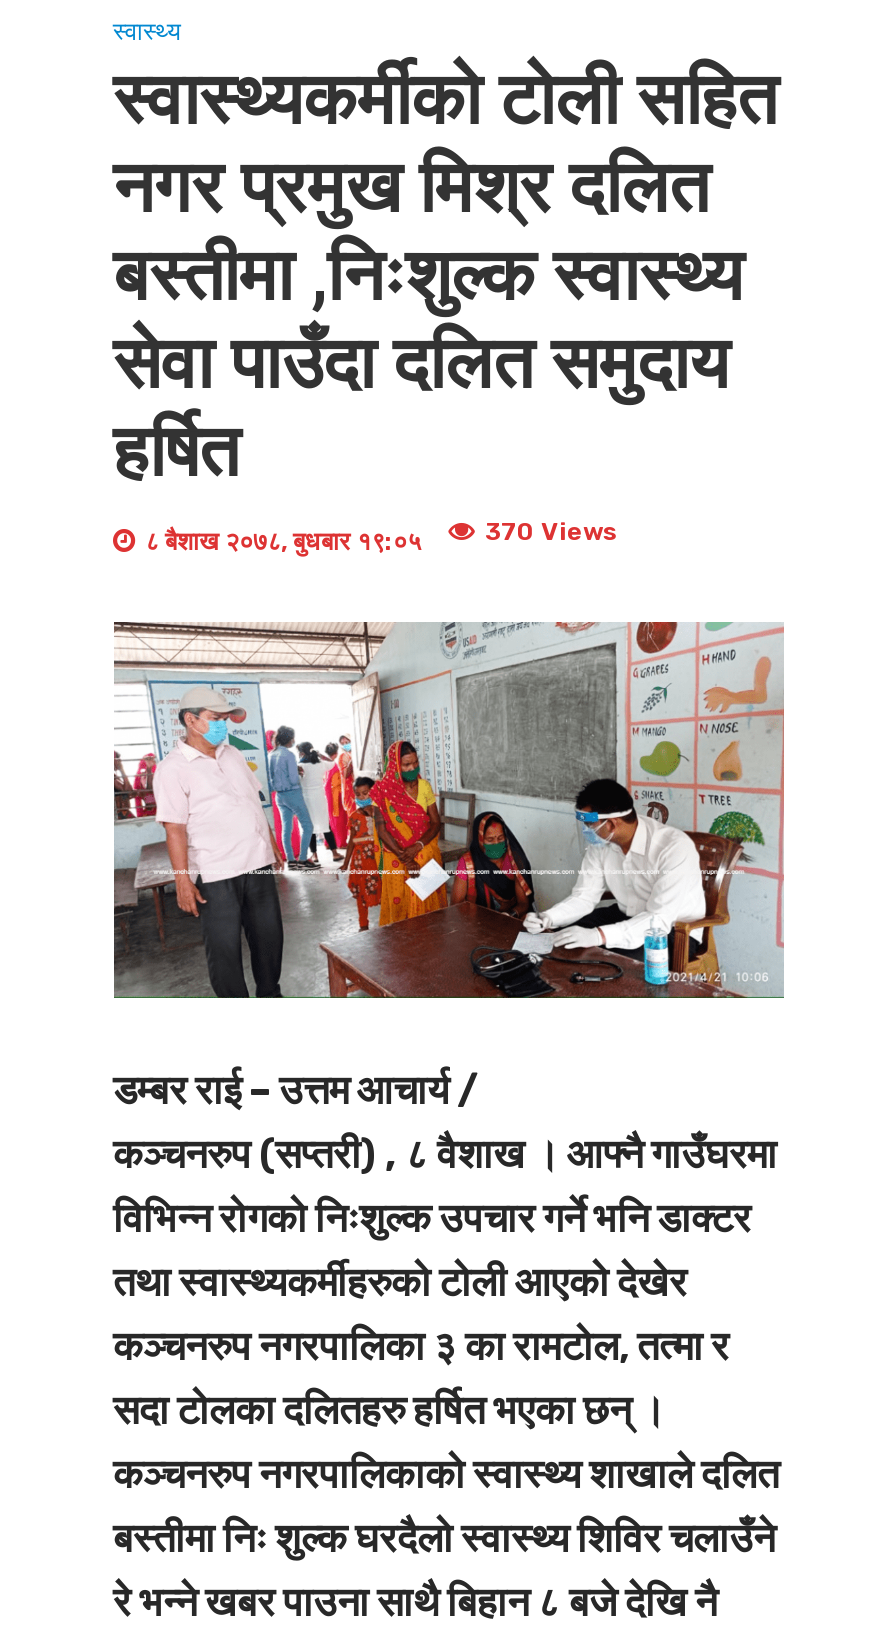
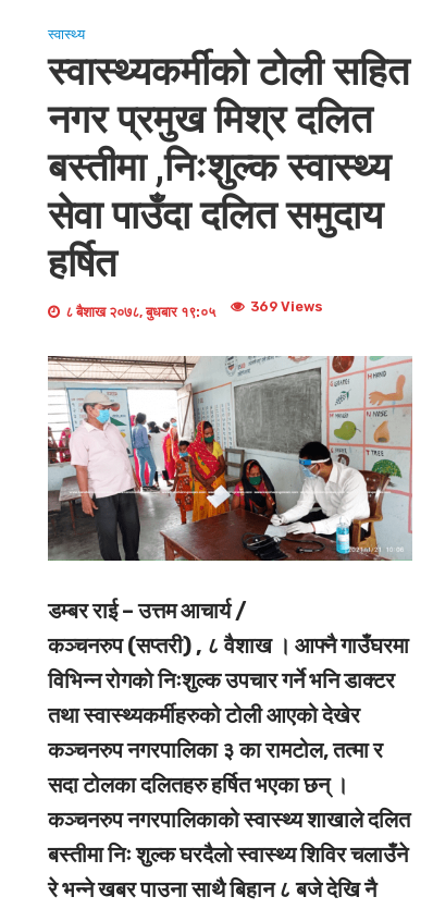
- 370 Views
+ 369 Views
